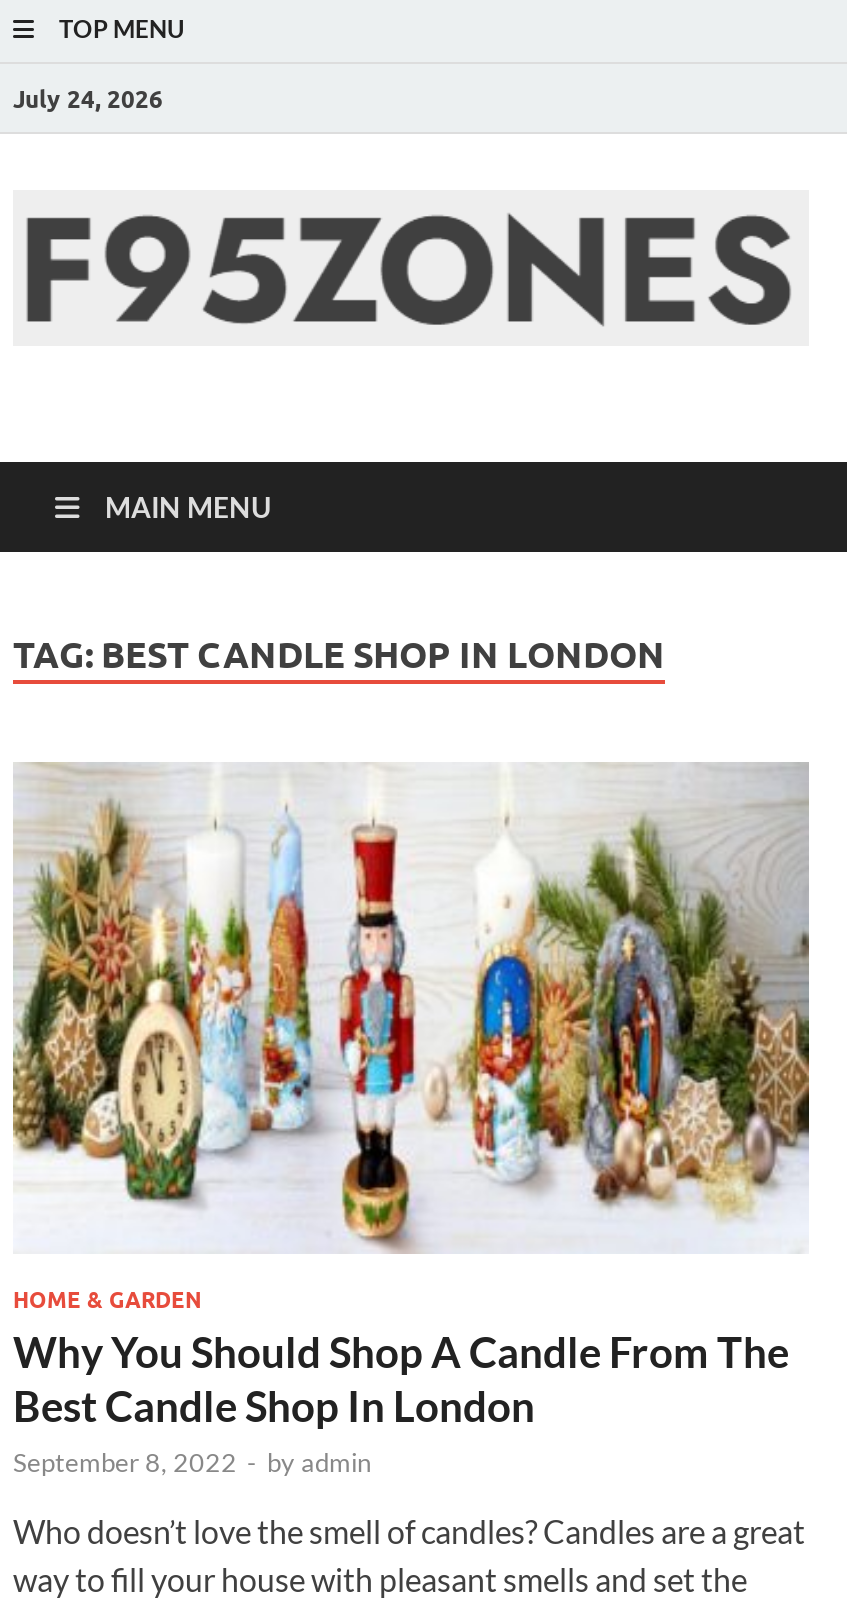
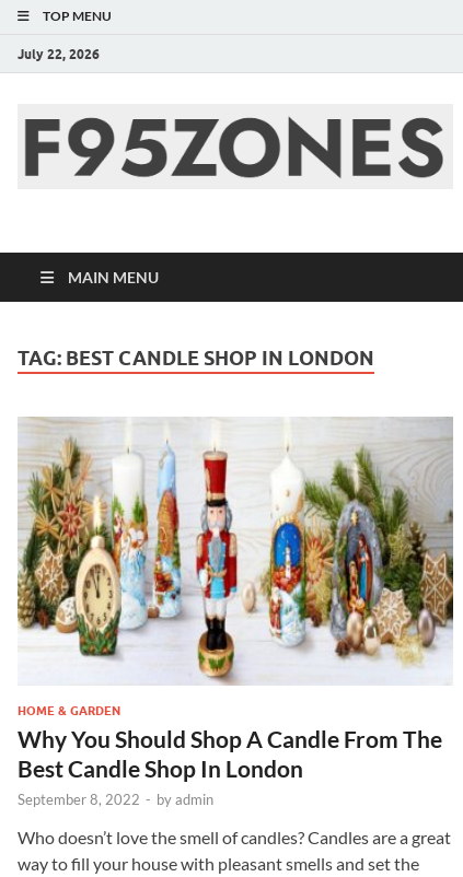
- July 24, 2026
+ July 22, 2026
